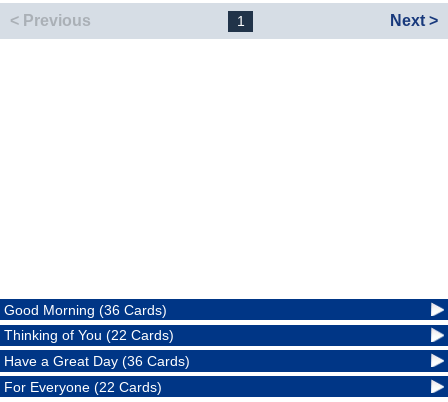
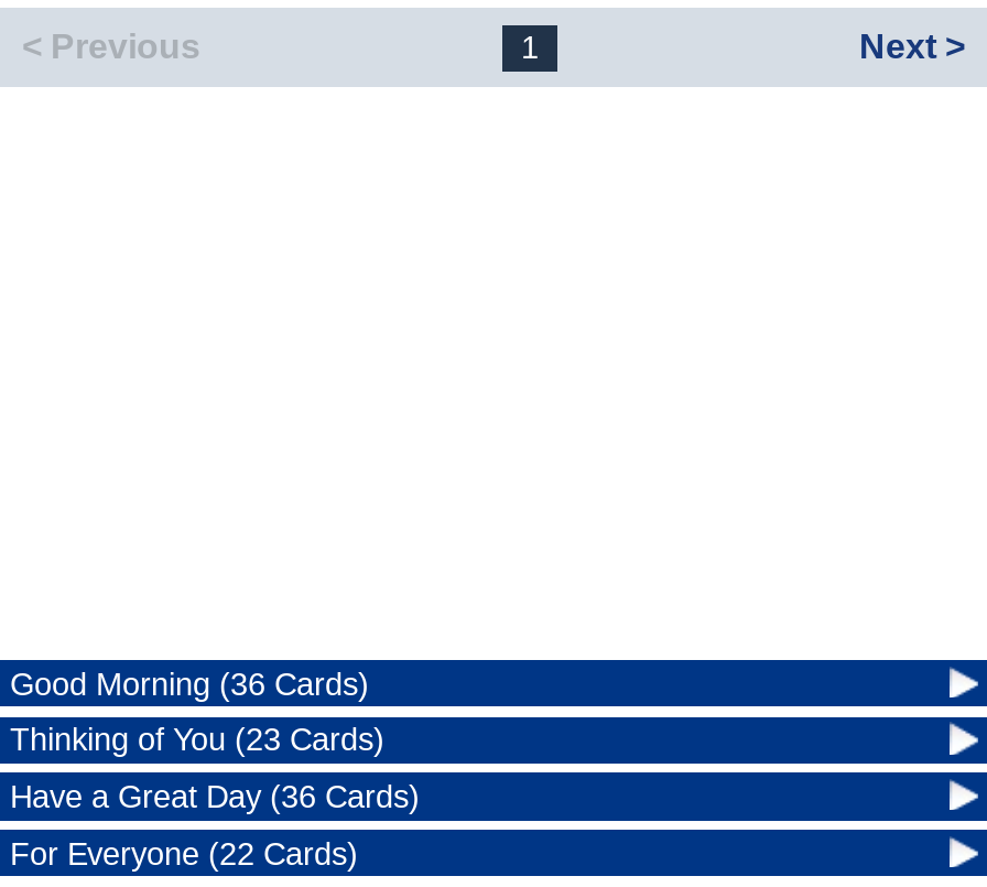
- Thinking of You (22 Cards)
+ Thinking of You (23 Cards)
